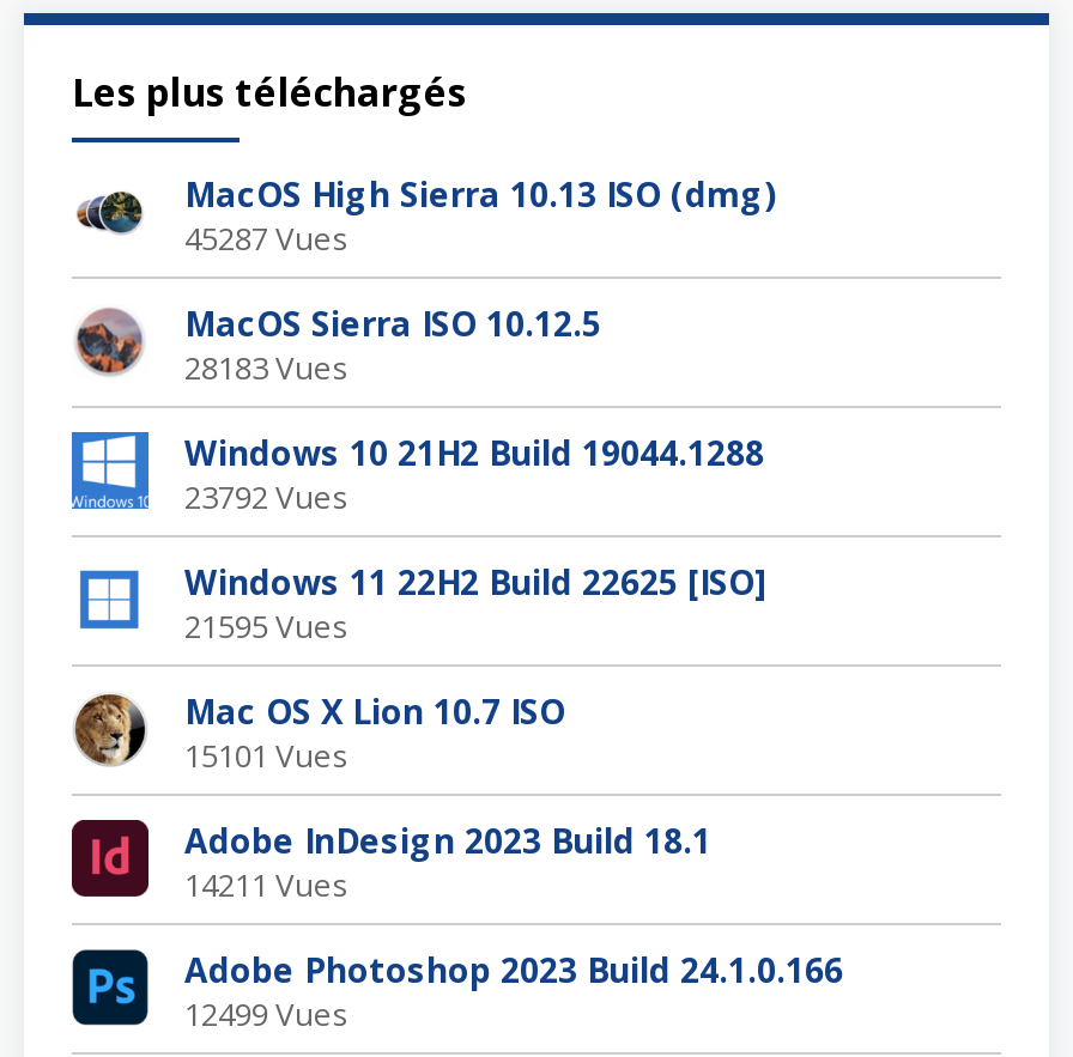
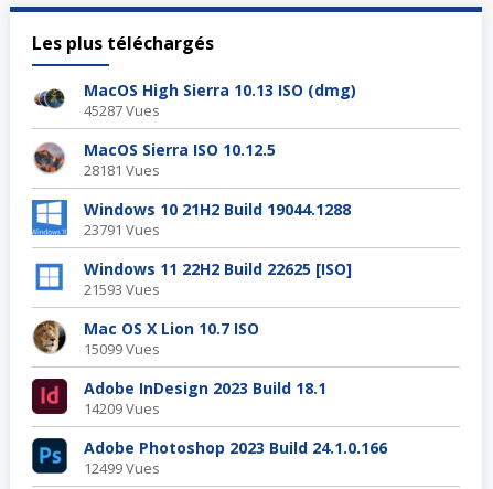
- 28183 Vues
+ 28181 Vues

- 23792 Vues
+ 23791 Vues

- 21595 Vues
+ 21593 Vues

- 15101 Vues
+ 15099 Vues

- 14211 Vues
+ 14209 Vues
